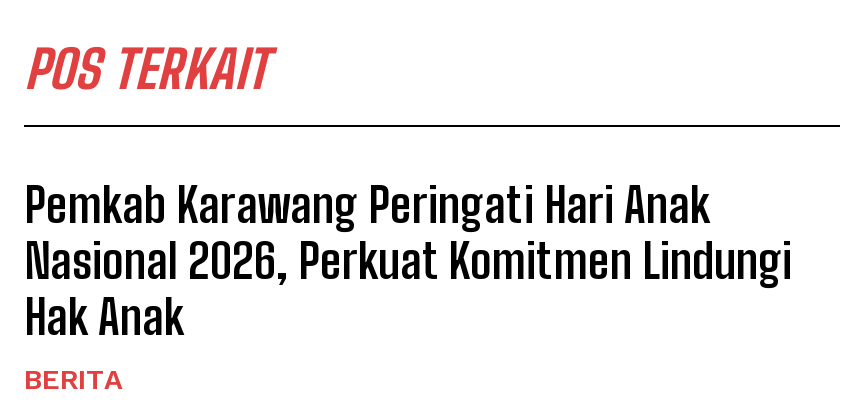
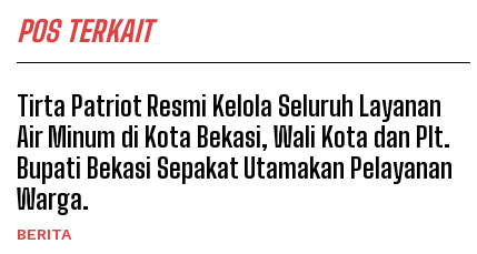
- Pemkab Karawang Peringati Hari Anak
- Nasional 2026, Perkuat Komitmen Lindungi
- Hak Anak
+ Tirta Patriot Resmi Kelola Seluruh Layanan
+ Air Minum di Kota Bekasi, Wali Kota dan Plt.
+ Bupati Bekasi Sepakat Utamakan Pelayanan
+ Warga.
